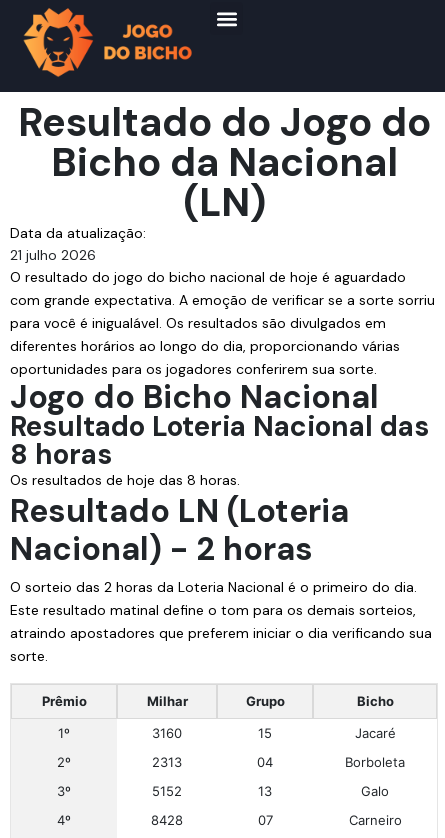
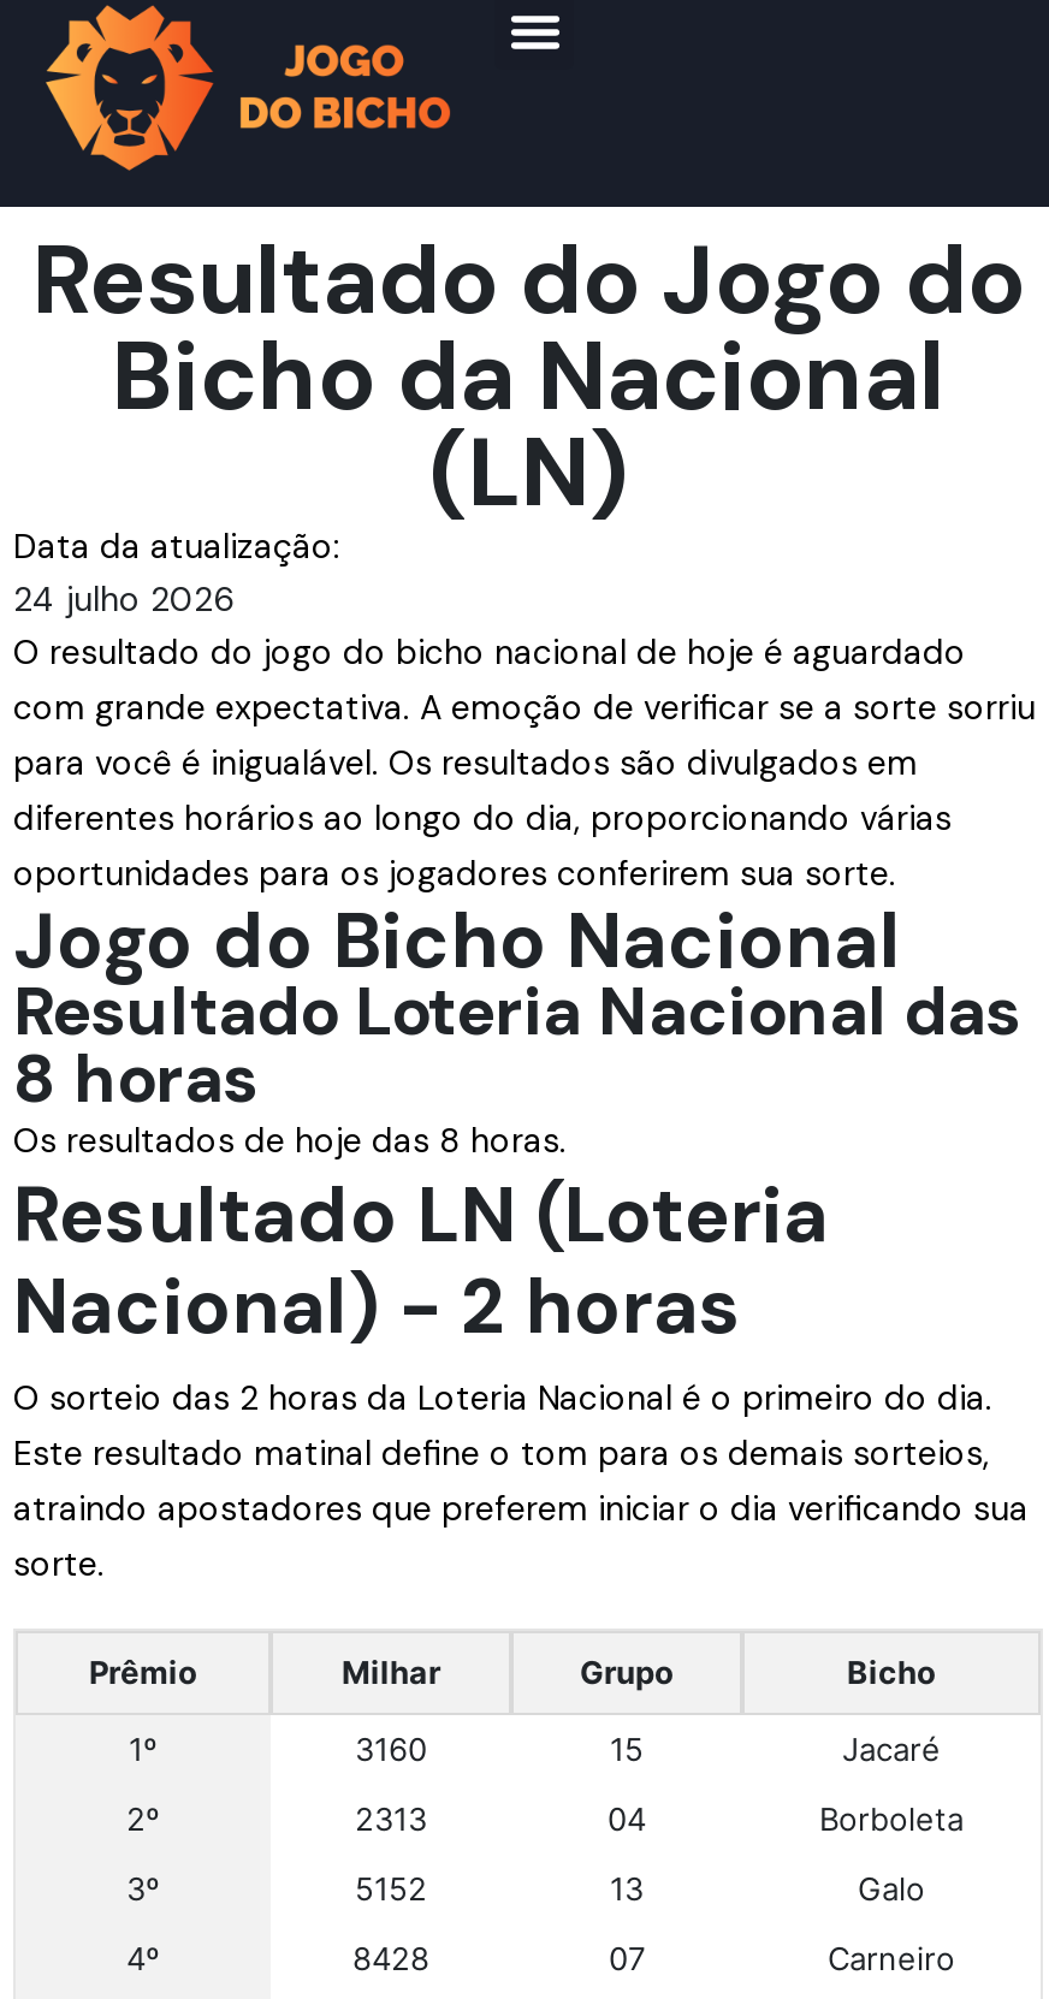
- 21 julho 2026
+ 24 julho 2026
